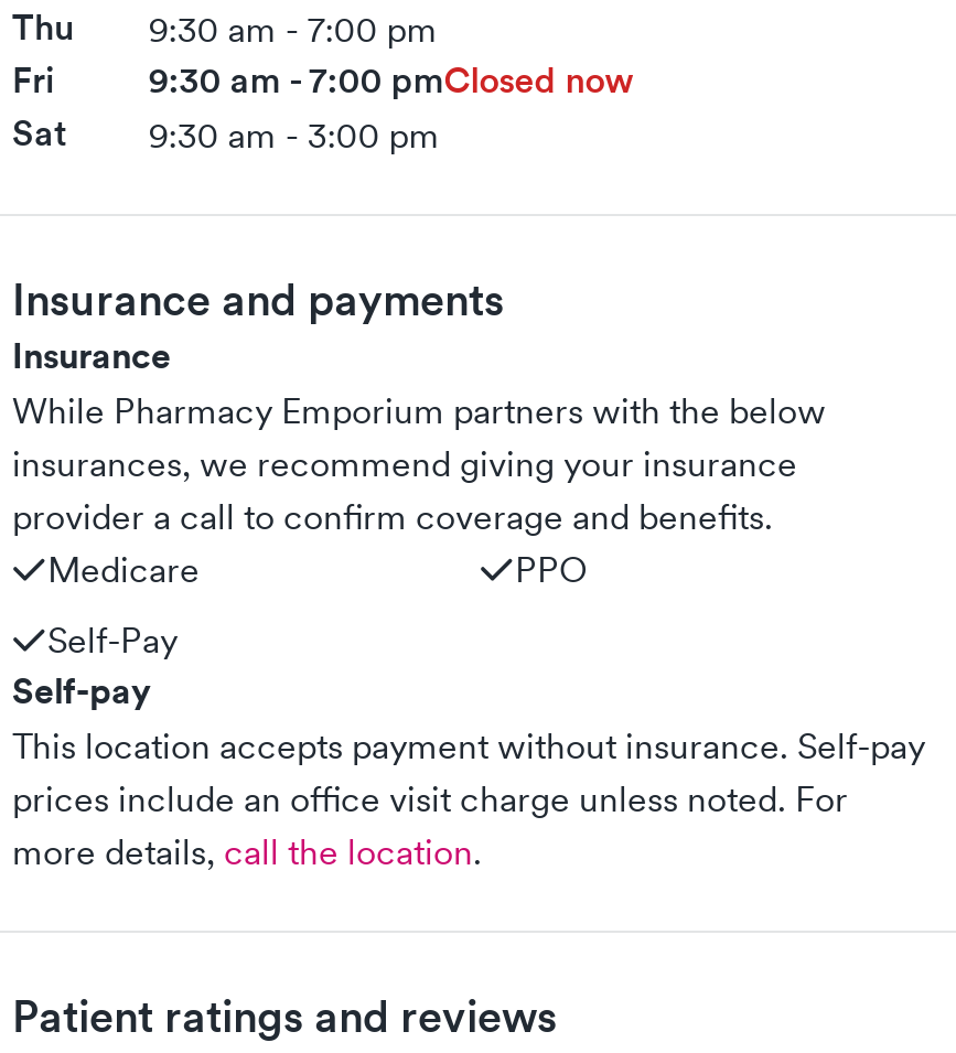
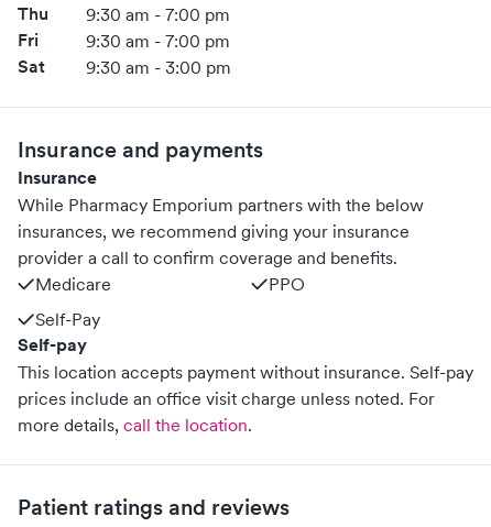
- 9:30 am - 7:00 pmClosed now
+ 9:30 am - 7:00 pm
